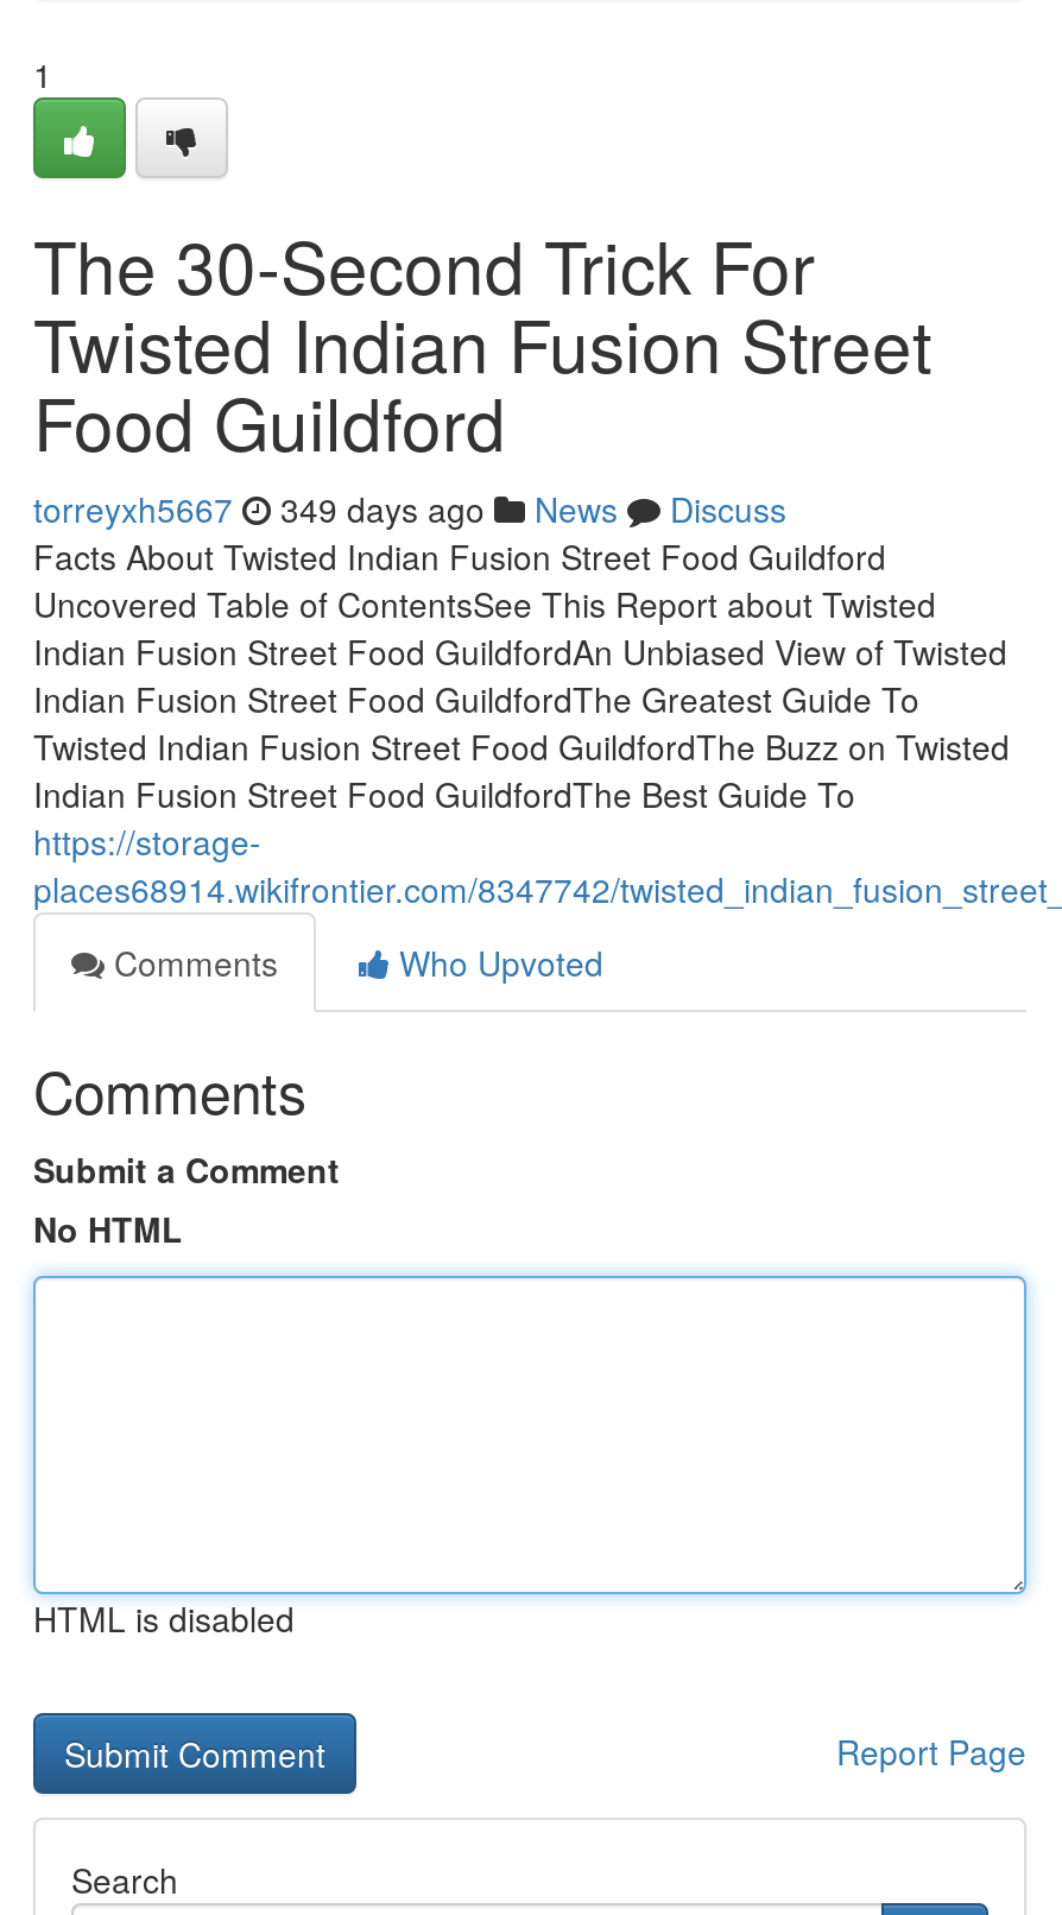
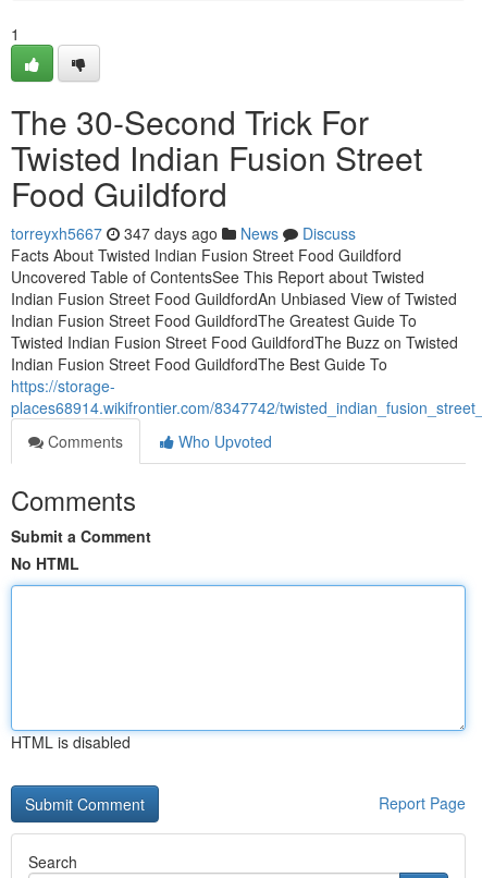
- torreyxh5667 349 days ago News Discuss
+ torreyxh5667 347 days ago News Discuss
